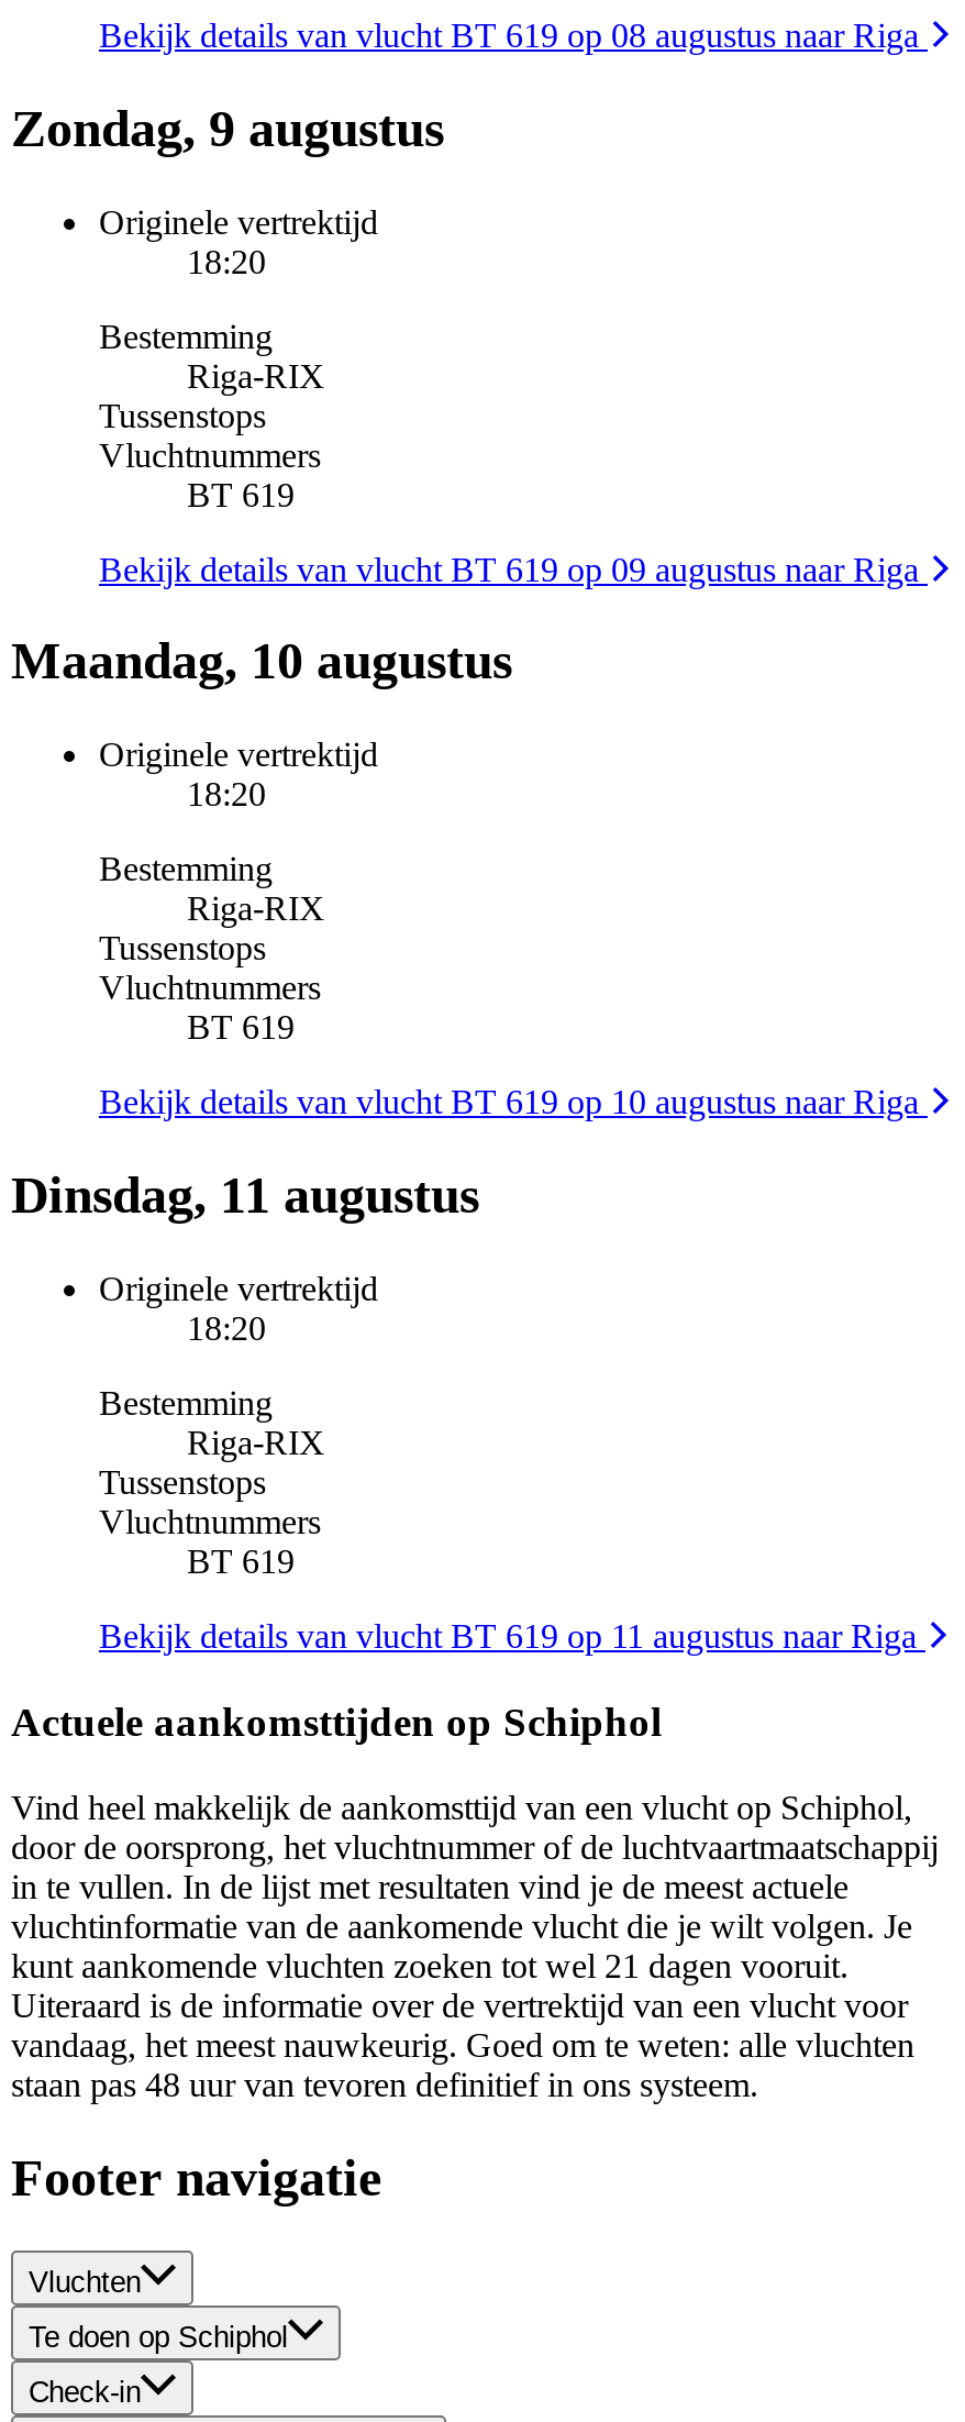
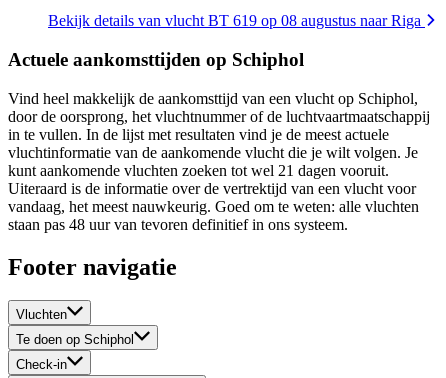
- Zondag, 9 augustus
- Originele vertrektijd
- 18:20
- Bestemming
- Riga-RIX
- Tussenstops
- Vluchtnummers
- BT 619
- Bekijk details van vlucht BT 619 op 09 augustus naar Riga
- Maandag, 10 augustus
- Originele vertrektijd
- 18:20
- Bestemming
- Riga-RIX
- Tussenstops
- Vluchtnummers
- BT 619
- Bekijk details van vlucht BT 619 op 10 augustus naar Riga
- Dinsdag, 11 augustus
- Originele vertrektijd
- 18:20
- Bestemming
- Riga-RIX
- Tussenstops
- Vluchtnummers
- BT 619
- Bekijk details van vlucht BT 619 op 11 augustus naar Riga
